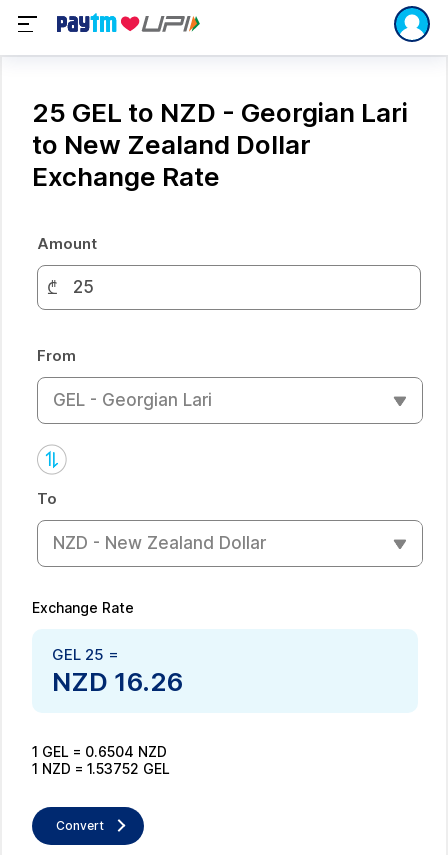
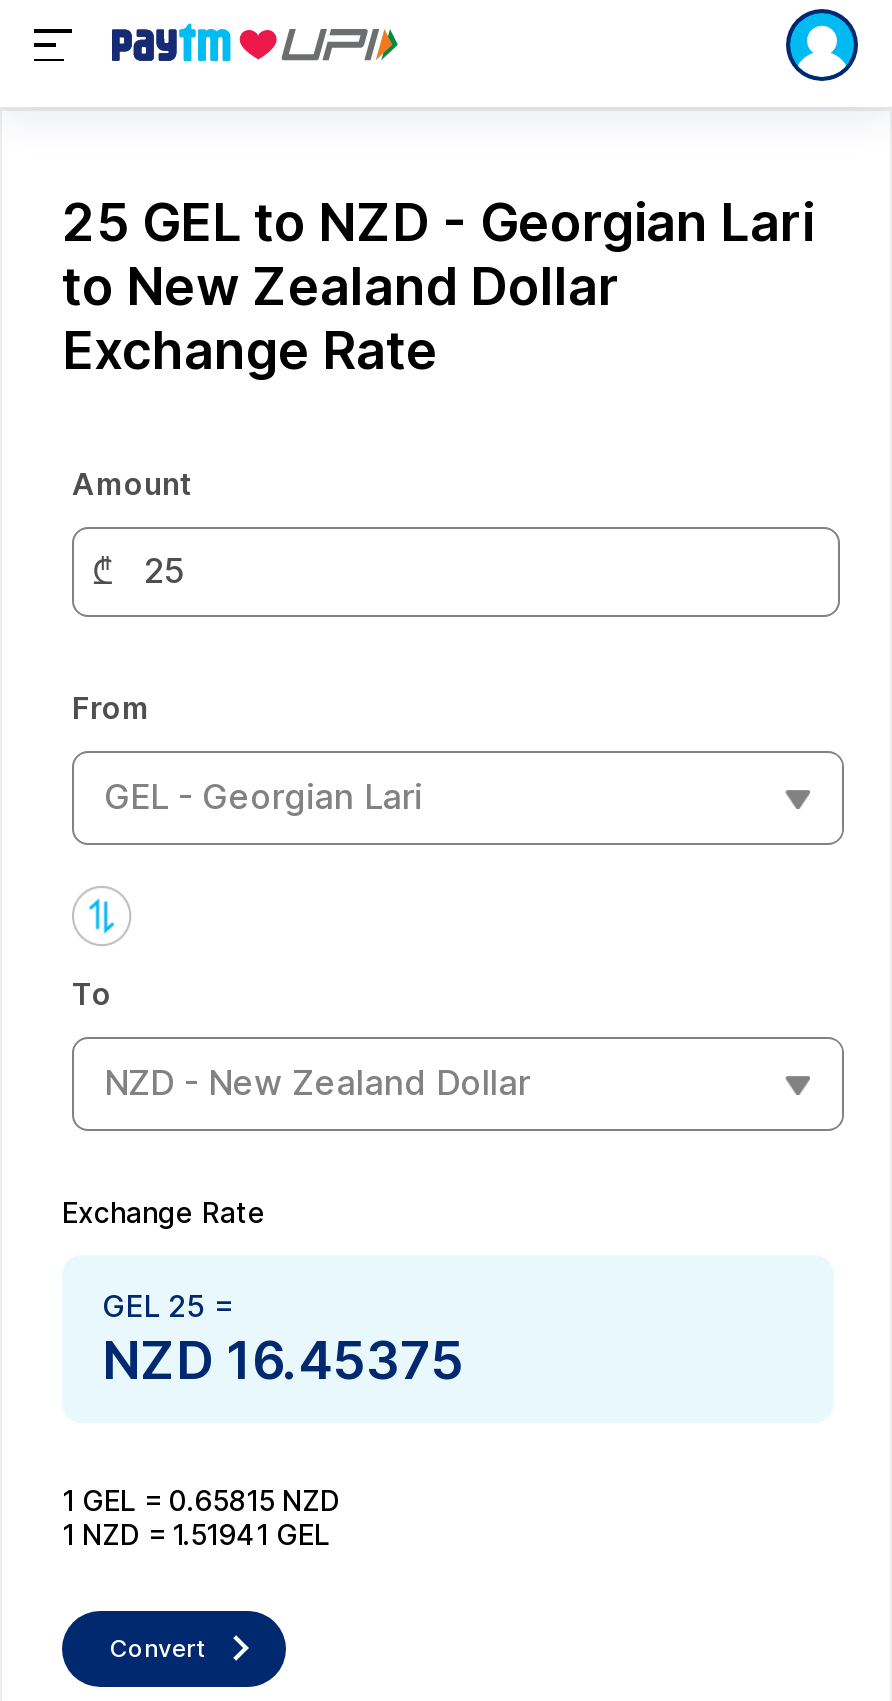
- NZD 16.26
+ NZD 16.45375

- 1 GEL = 0.6504 NZD
+ 1 GEL = 0.65815 NZD

- 1 NZD = 1.53752 GEL
+ 1 NZD = 1.51941 GEL
